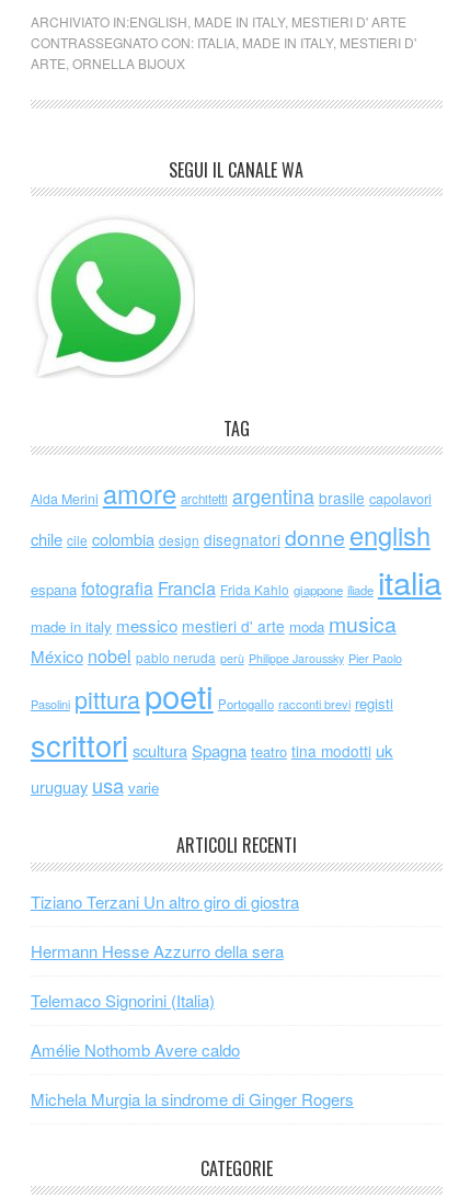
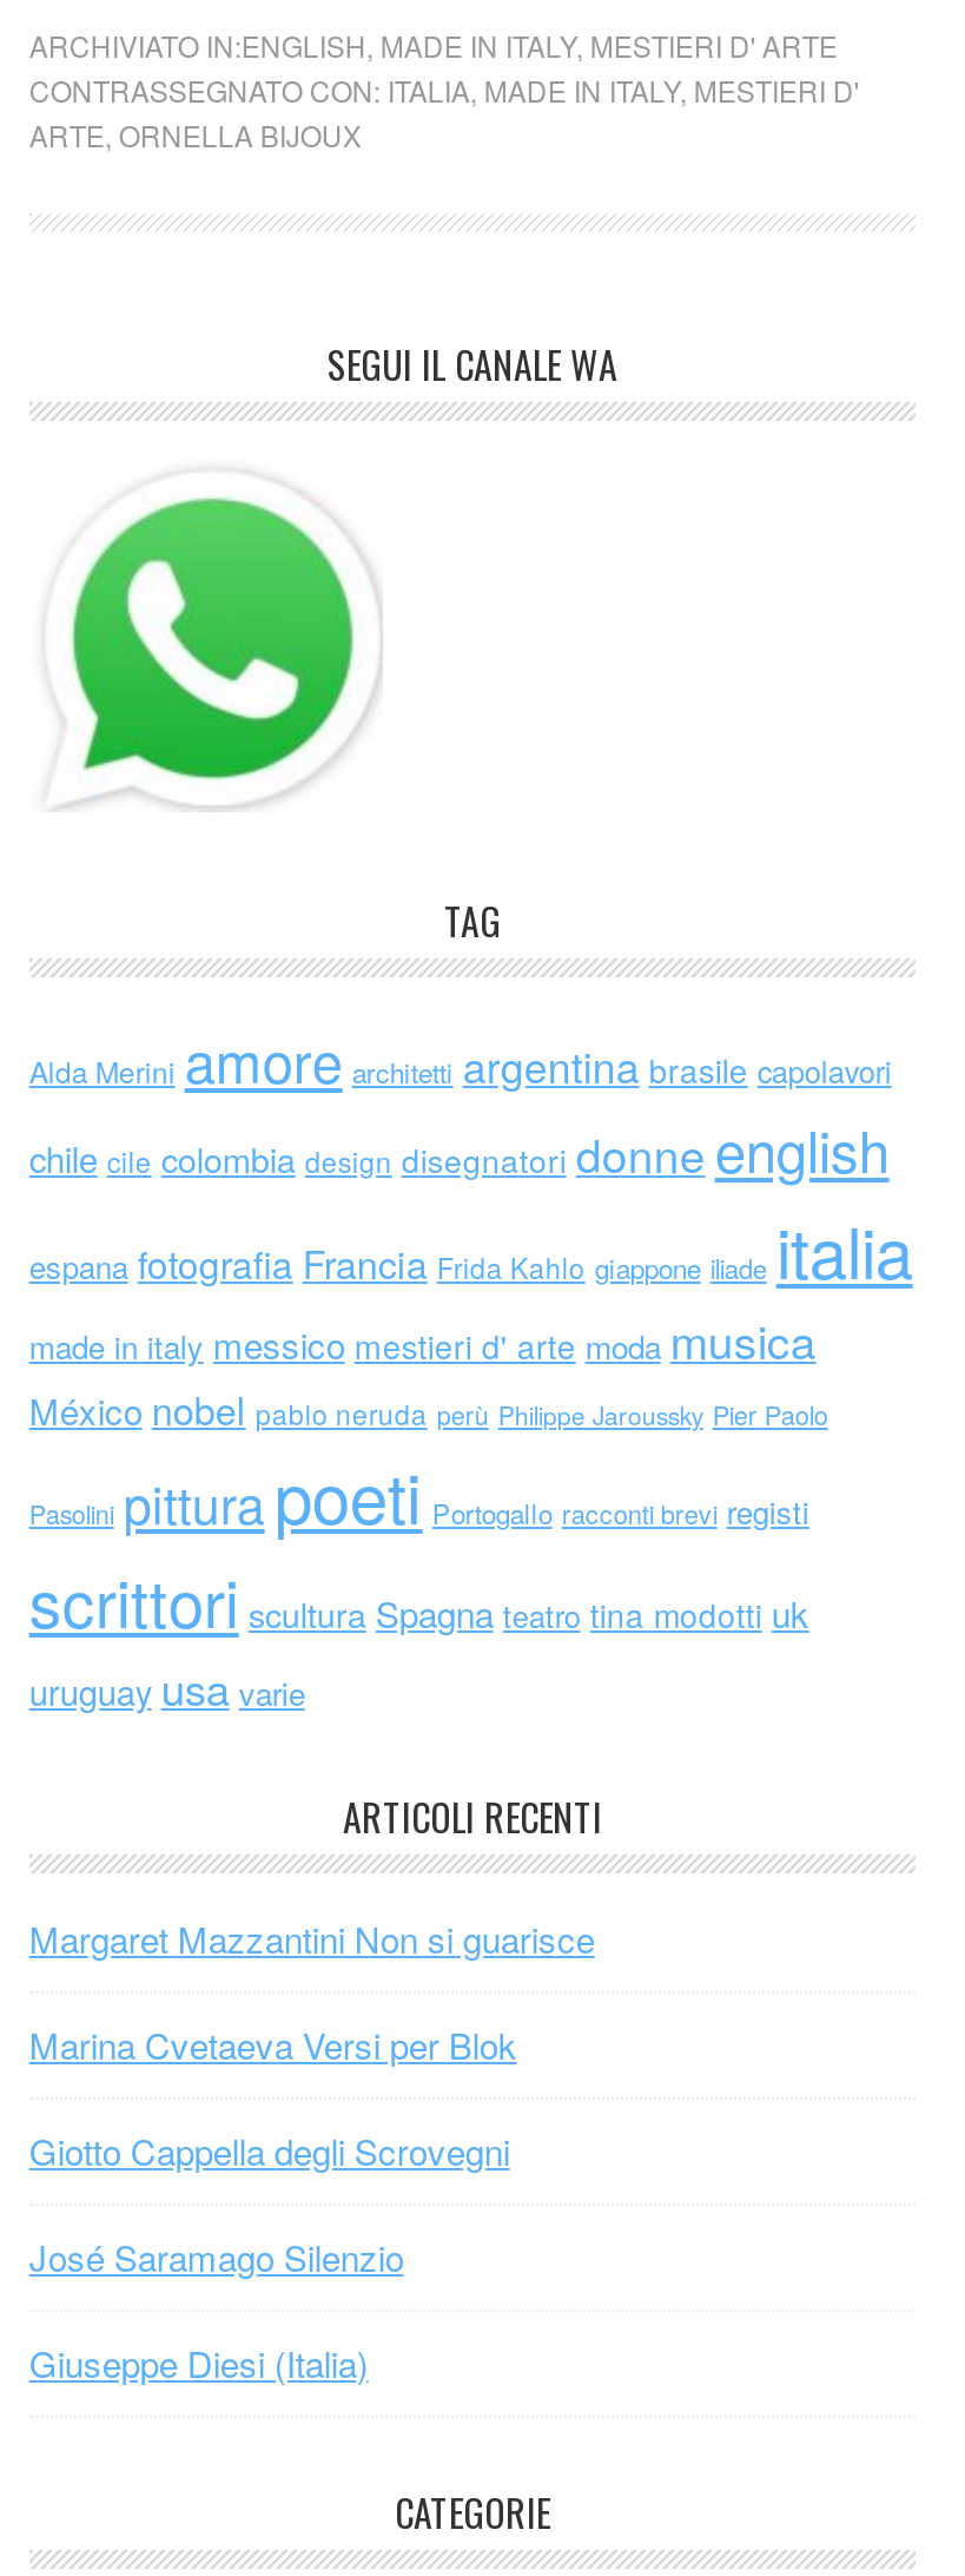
- Tiziano Terzani Un altro giro di giostra
+ Margaret Mazzantini Non si guarisce

- Hermann Hesse Azzurro della sera
+ Marina Cvetaeva Versi per Blok

- Telemaco Signorini (Italia)
+ Giotto Cappella degli Scrovegni

- Amélie Nothomb Avere caldo
+ José Saramago Silenzio

- Michela Murgia la sindrome di Ginger Rogers
+ Giuseppe Diesi (Italia)
